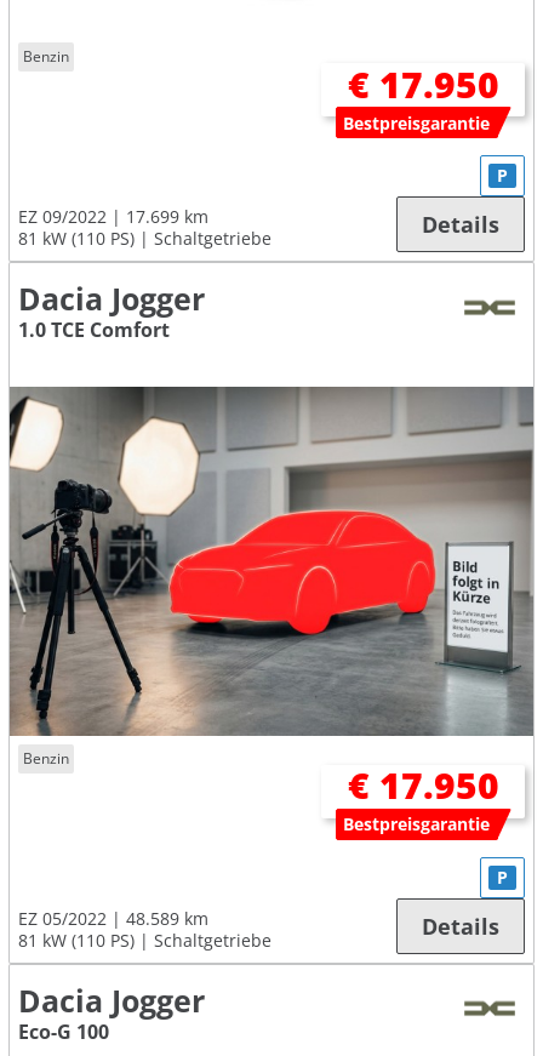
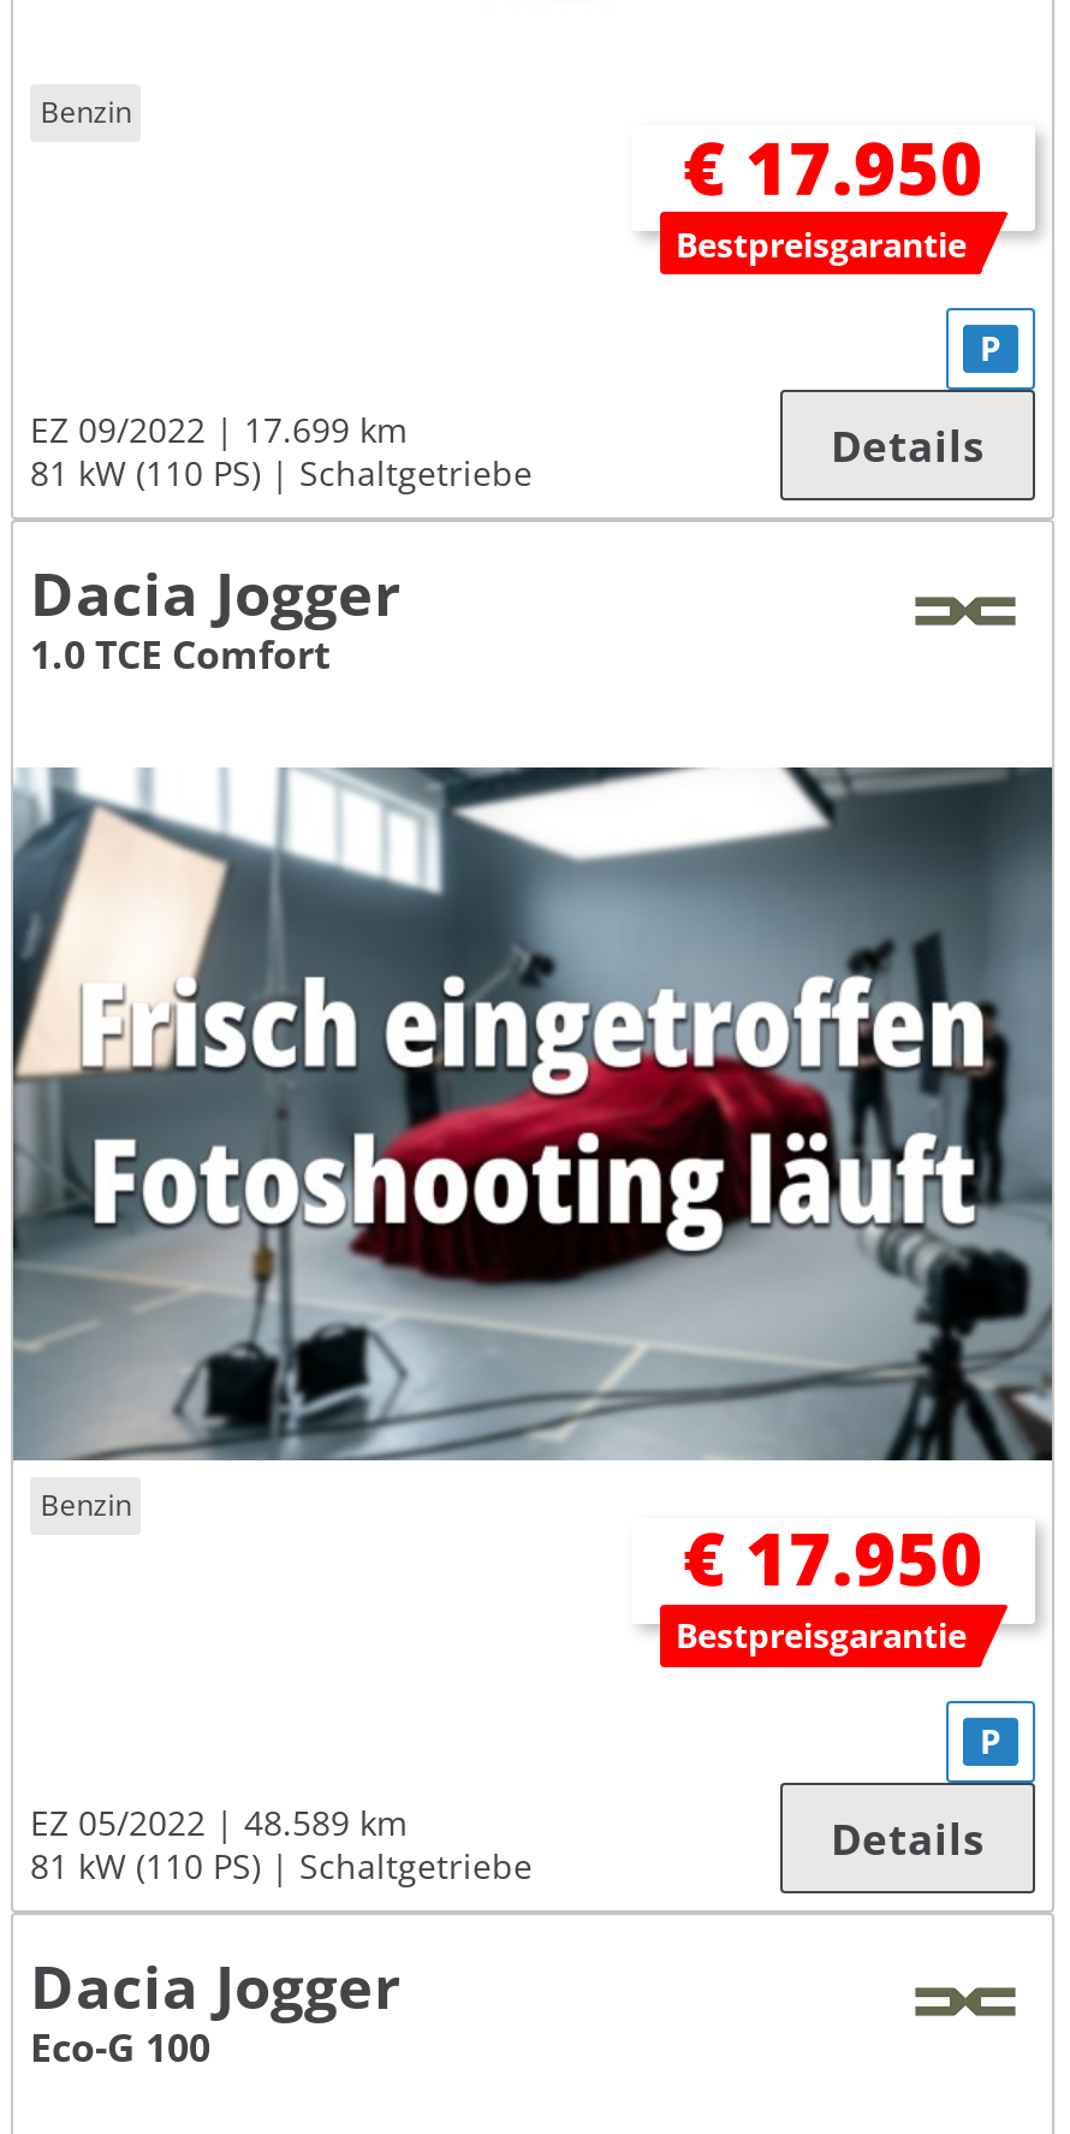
- [image]
+ [image]
